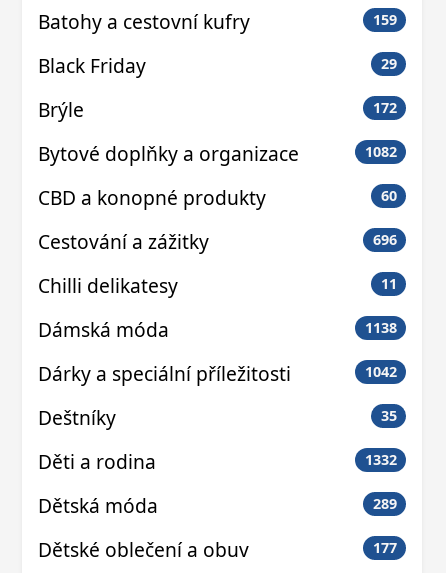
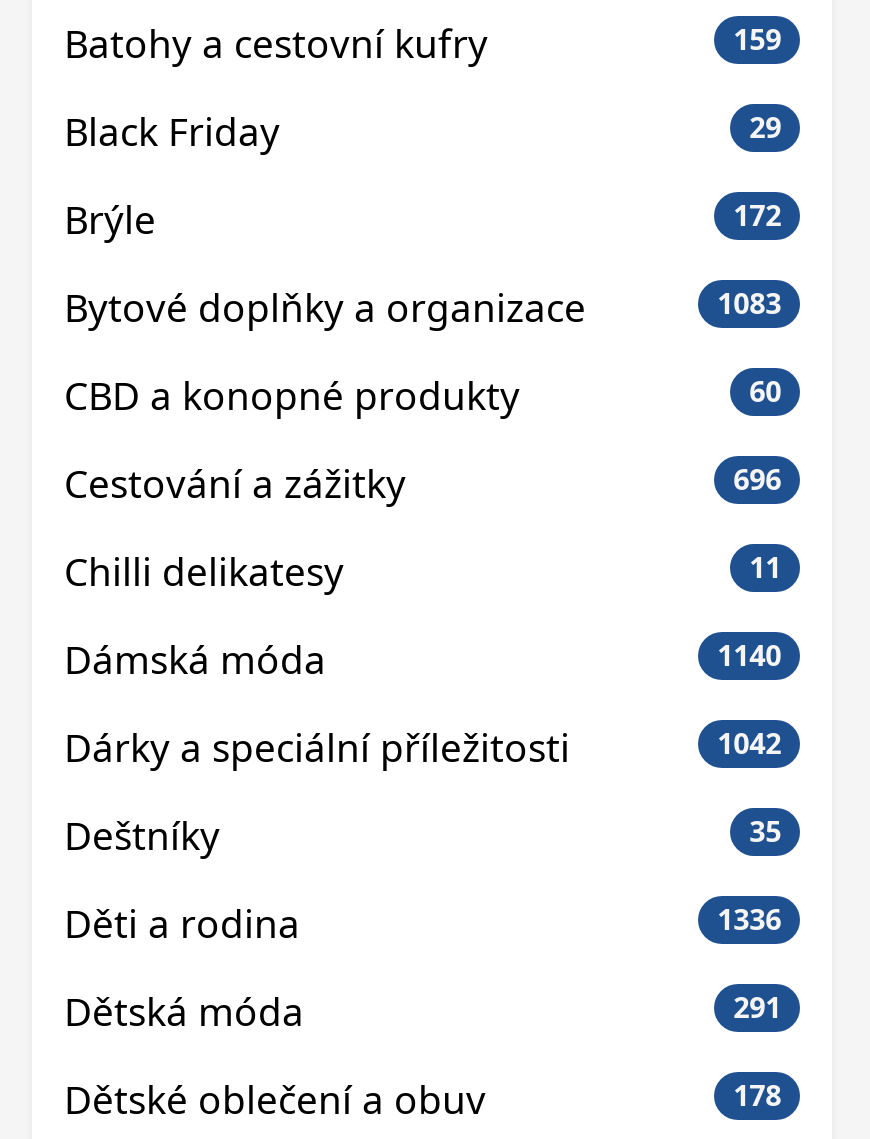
- 1082
+ 1083

- 1138
+ 1140

- 1332
+ 1336

- 289
+ 291

- 177
+ 178
